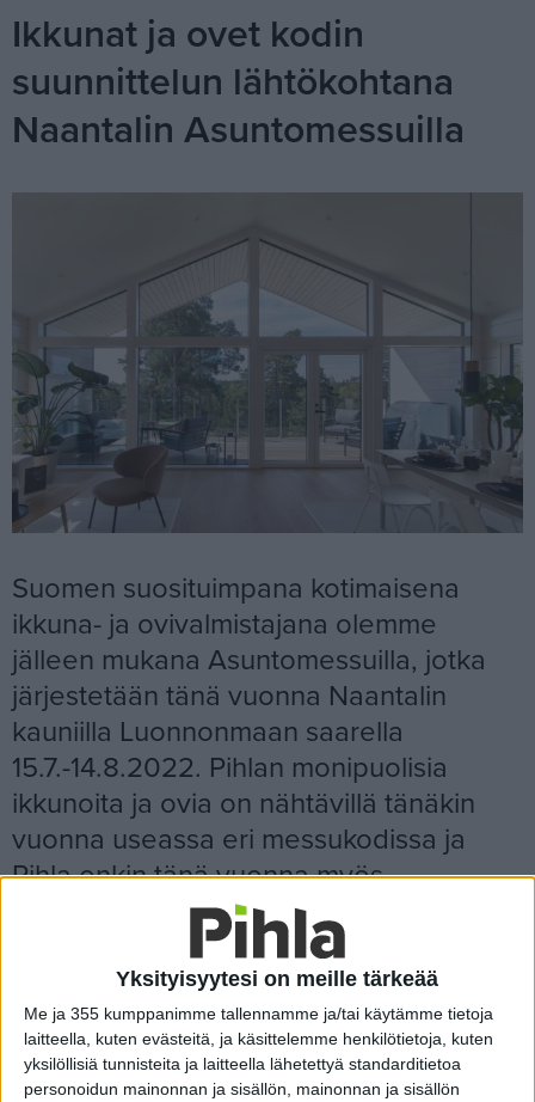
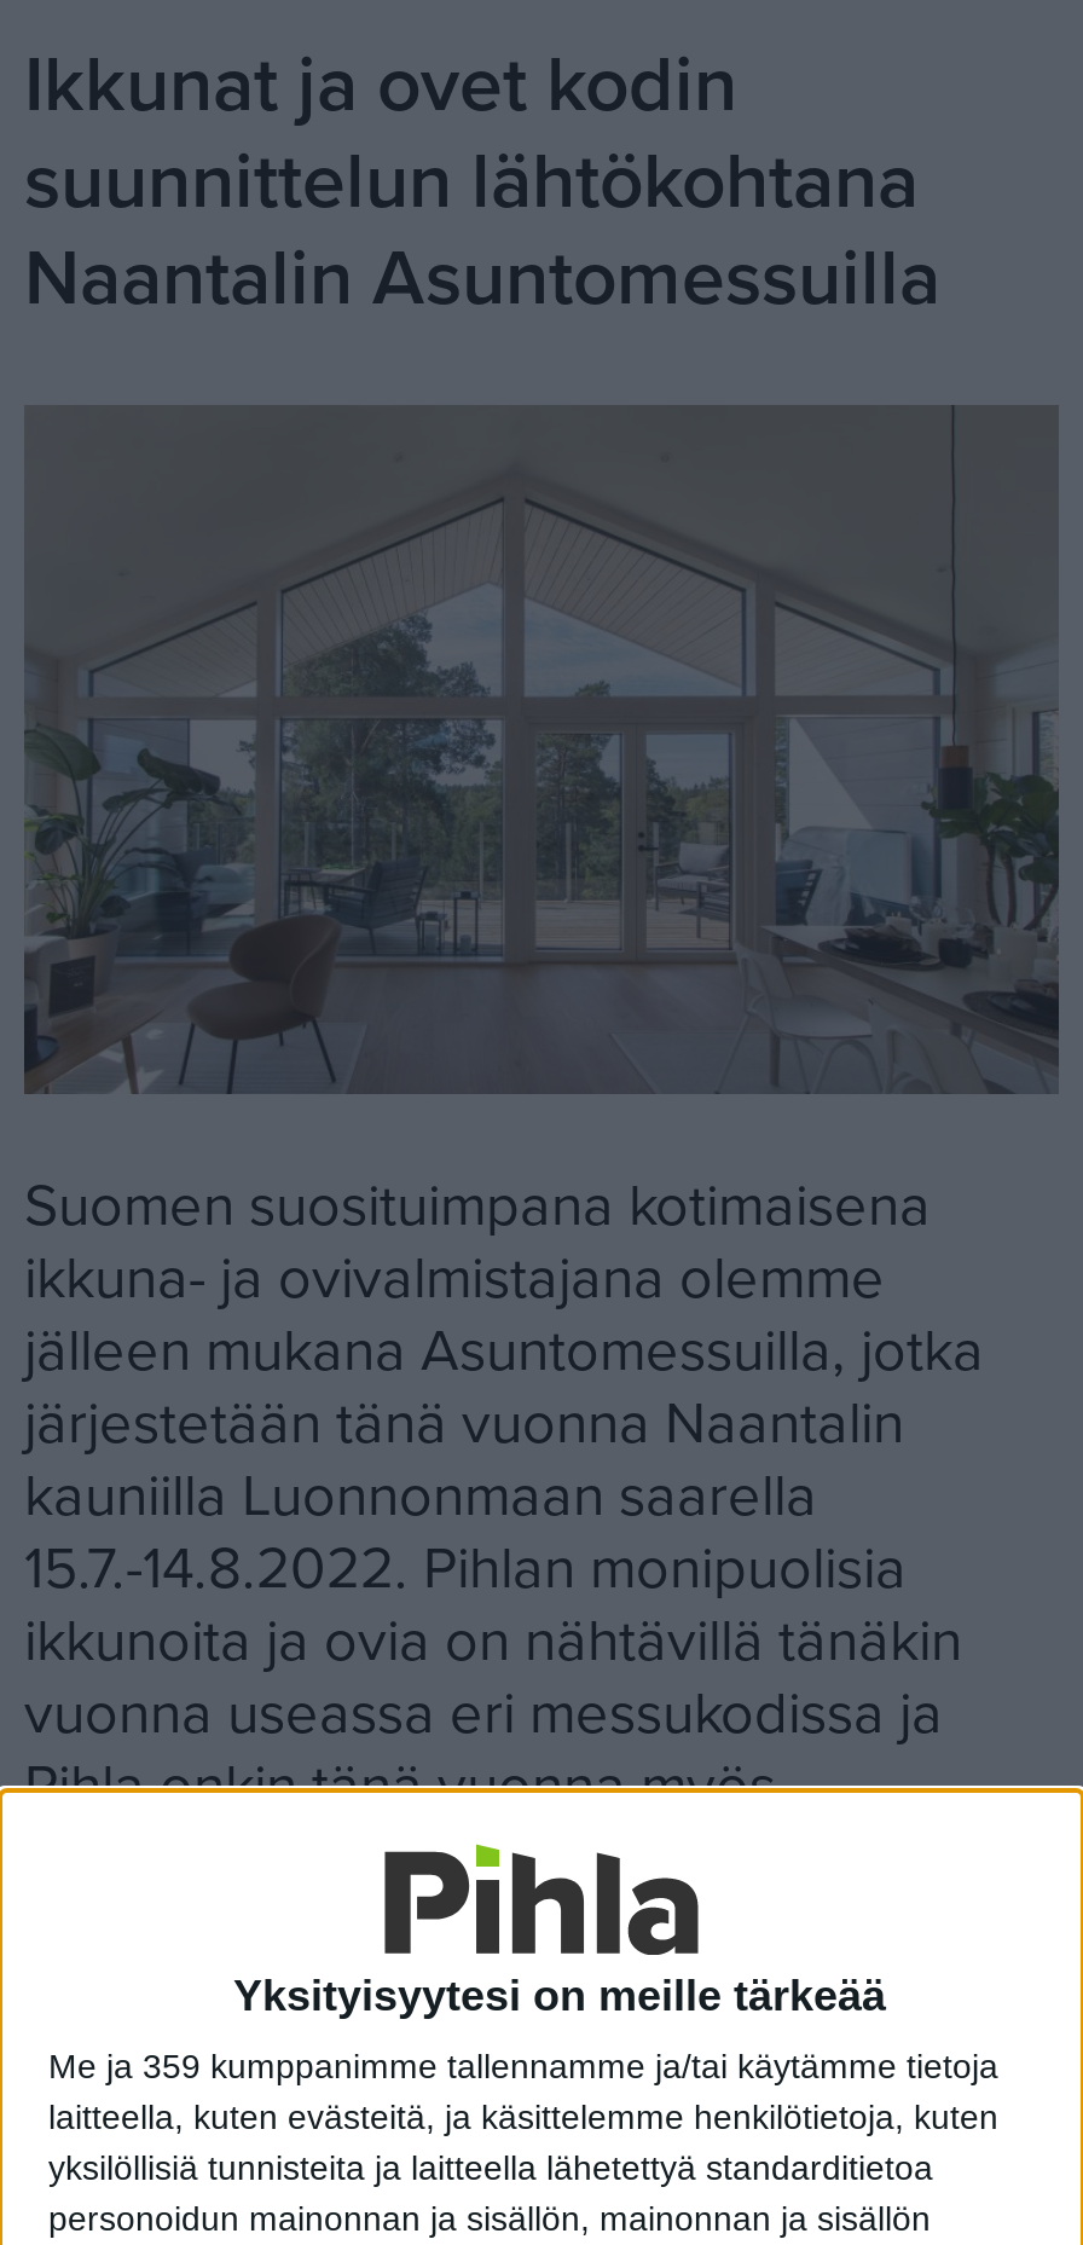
- Me ja 355 kumppanimme tallennamme ja/tai käytämme tietoja
+ Me ja 359 kumppanimme tallennamme ja/tai käytämme tietoja
